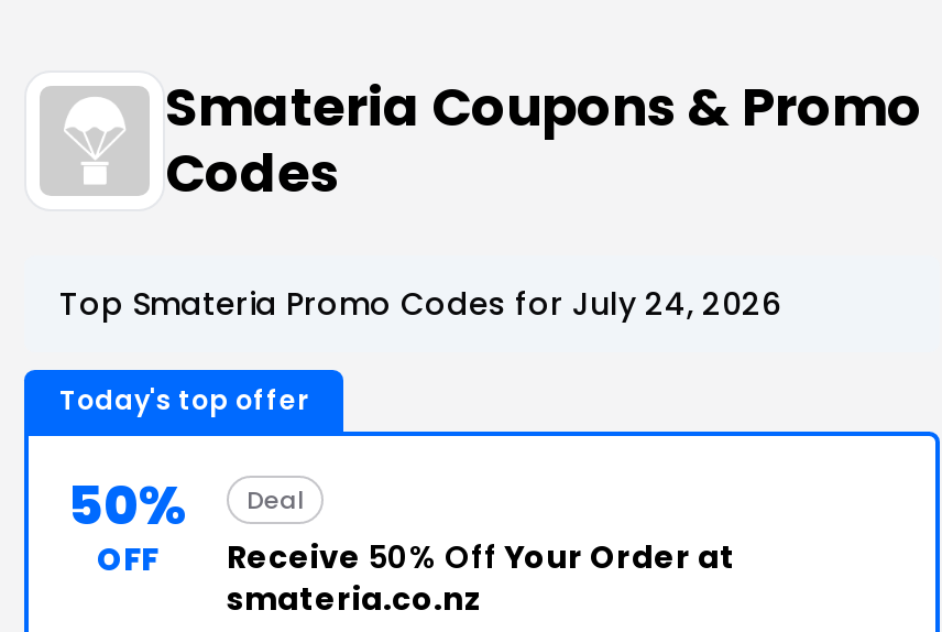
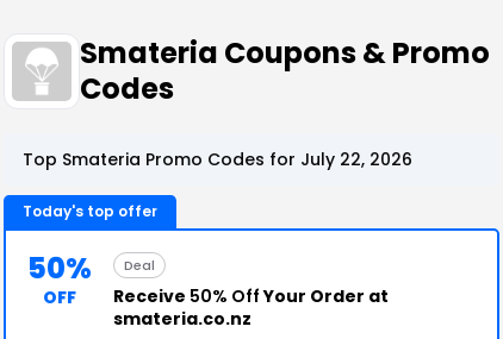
- Top Smateria Promo Codes for July 24, 2026
+ Top Smateria Promo Codes for July 22, 2026
